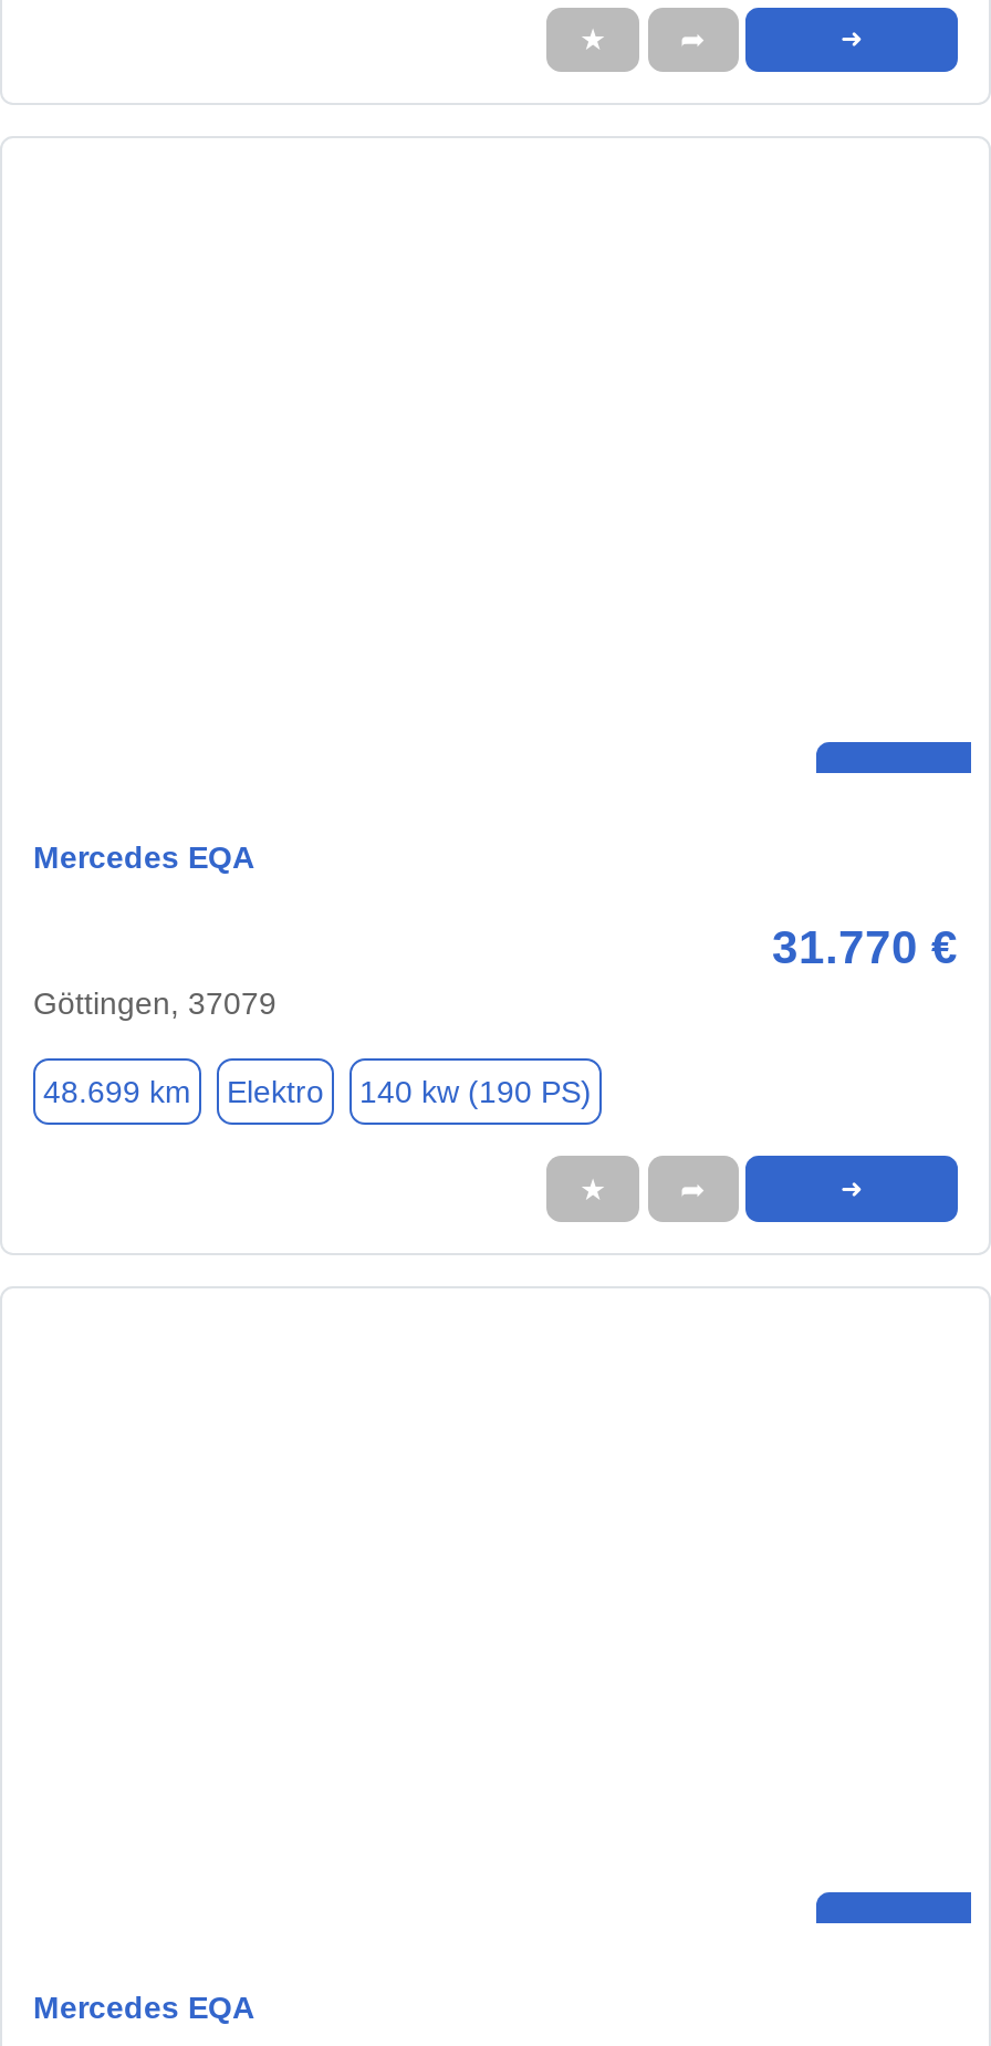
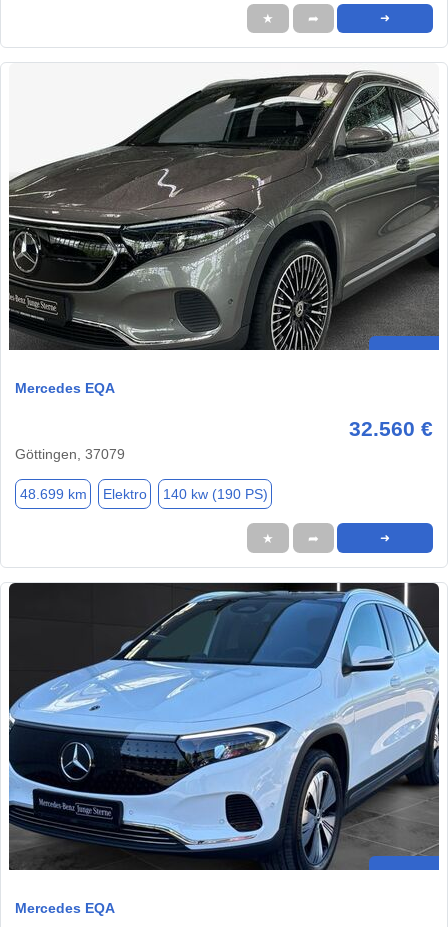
+ [image]

- 31.770 €
+ 32.560 €

+ [image]
